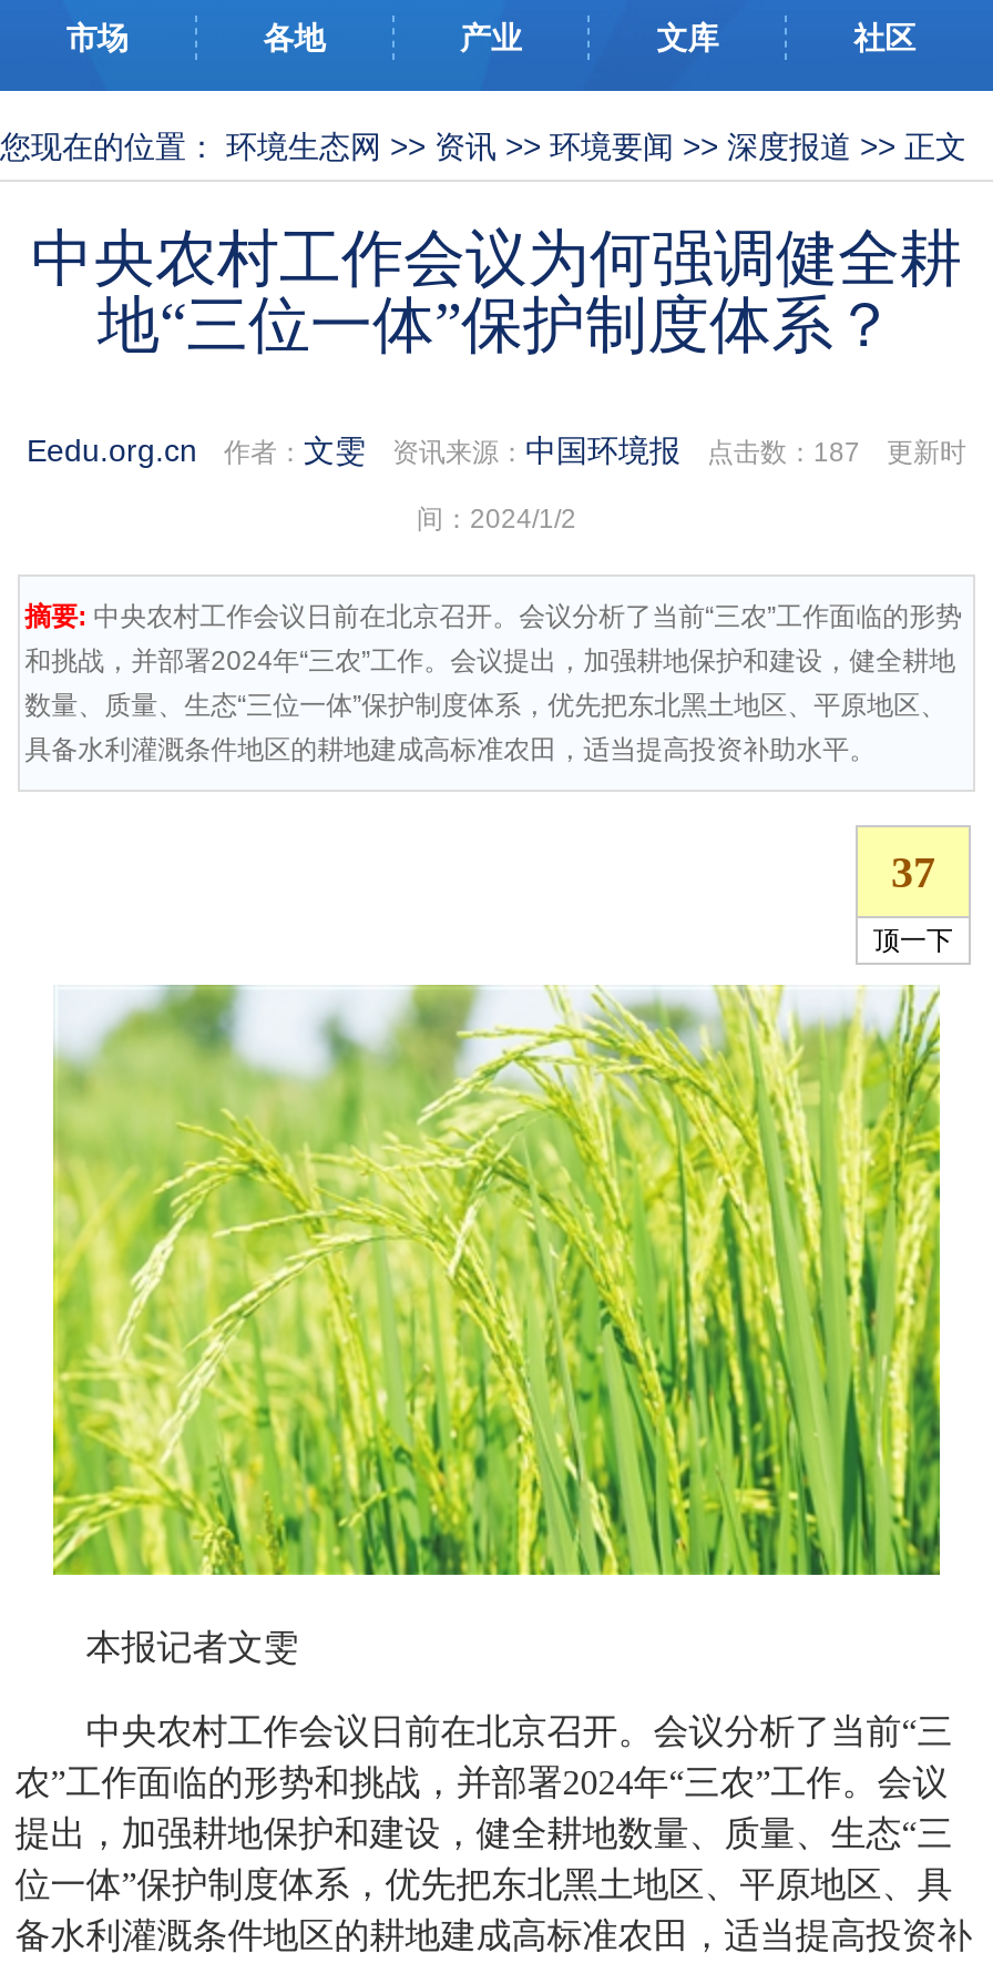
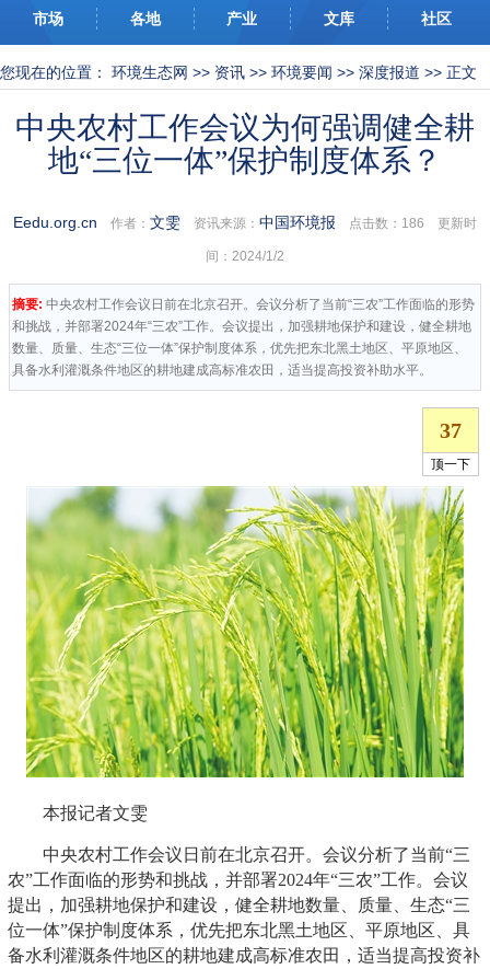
- Eedu.org.cn作者：文雯资讯来源：中国环境报点击数：187 更新时
+ Eedu.org.cn作者：文雯资讯来源：中国环境报点击数：186 更新时
